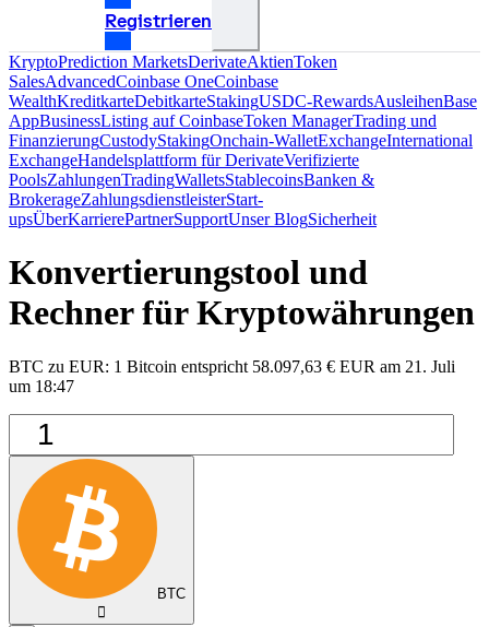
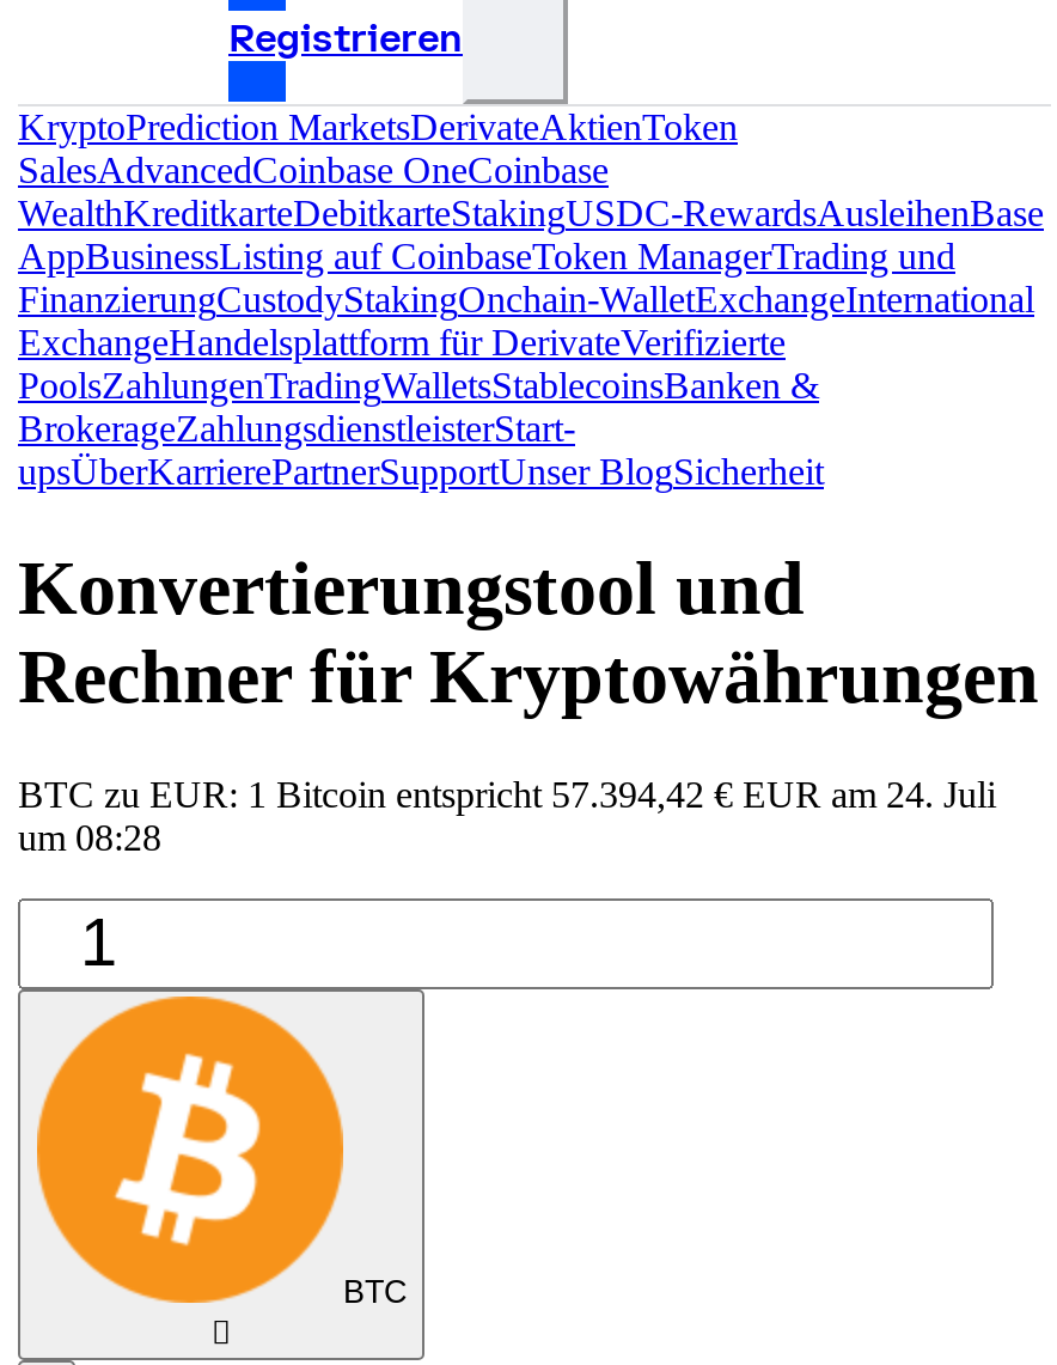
- BTC zu EUR: 1 Bitcoin entspricht 58.097,63 € EUR am 21. Juli
+ BTC zu EUR: 1 Bitcoin entspricht 57.394,42 € EUR am 24. Juli

- um 18:47
+ um 08:28
